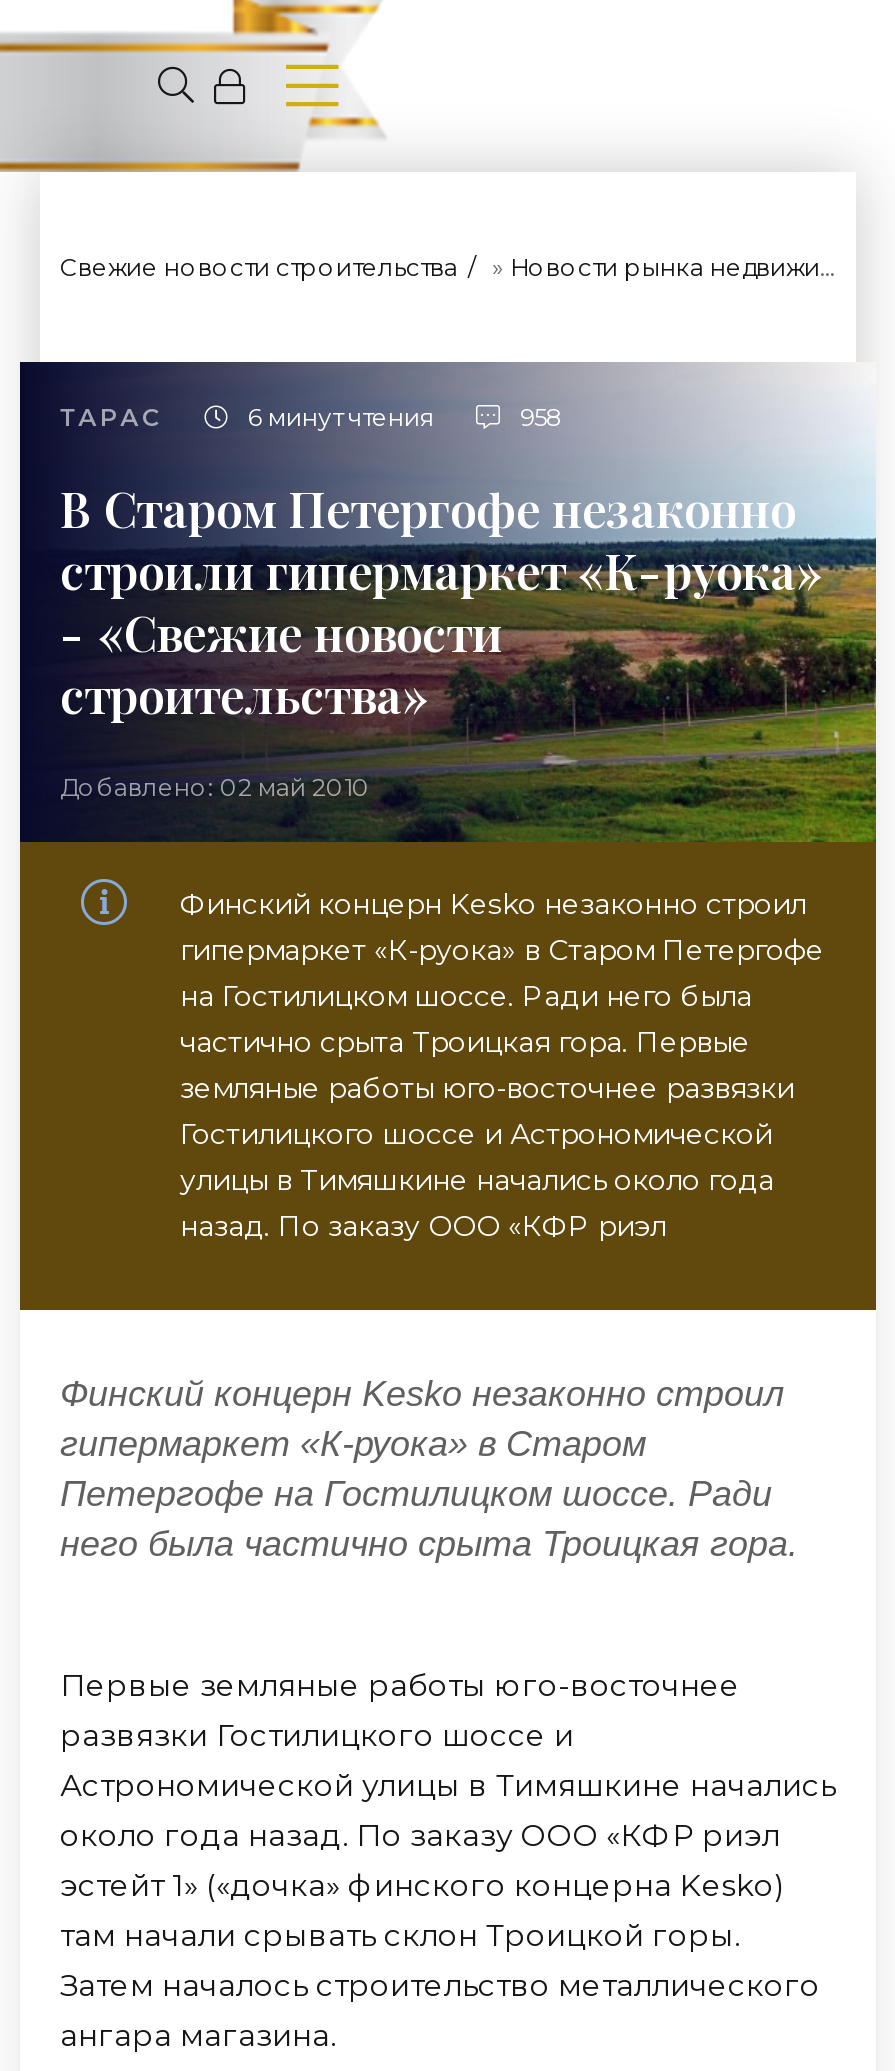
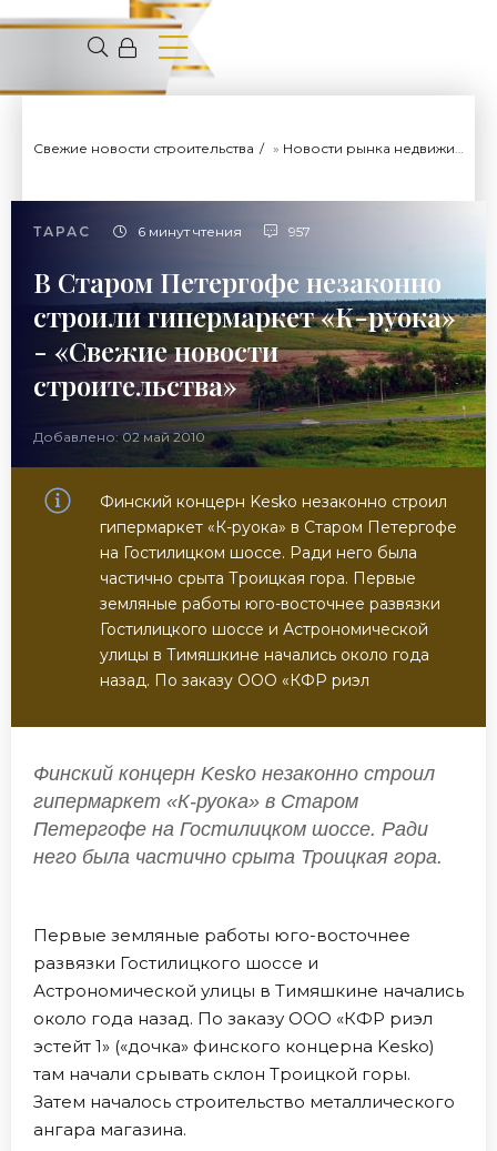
- 958
+ 957
